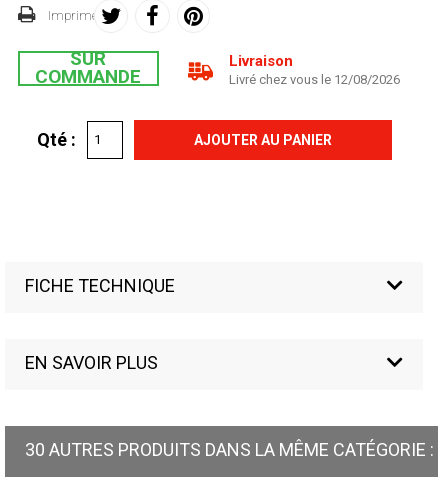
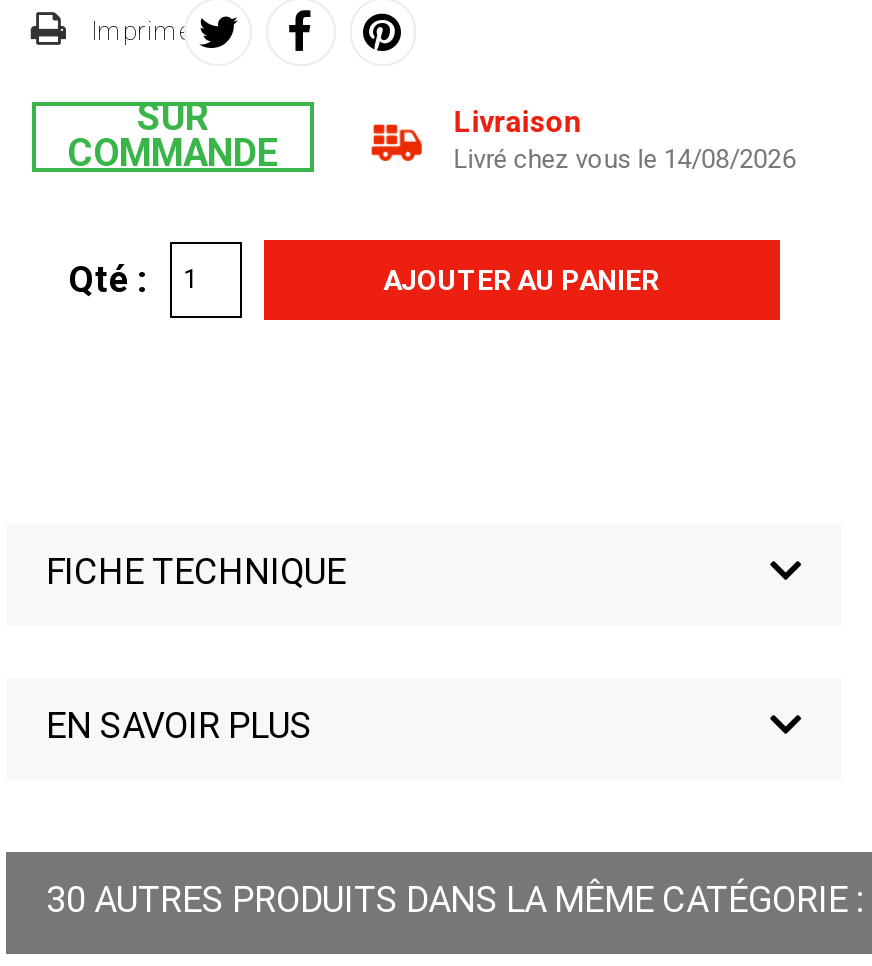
- Livré chez vous le 12/08/2026
+ Livré chez vous le 14/08/2026
